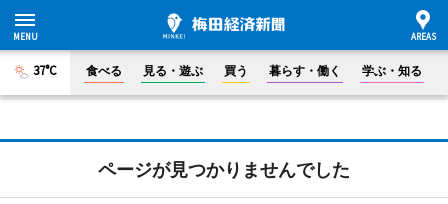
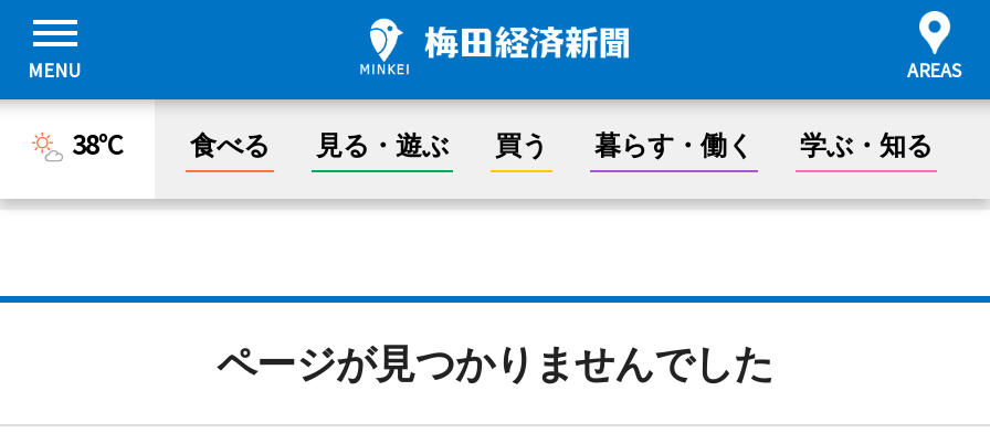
- 37°C 食べる 見る・遊ぶ 買う 暮らす・働く 学ぶ・知る
+ 38°C 食べる 見る・遊ぶ 買う 暮らす・働く 学ぶ・知る
